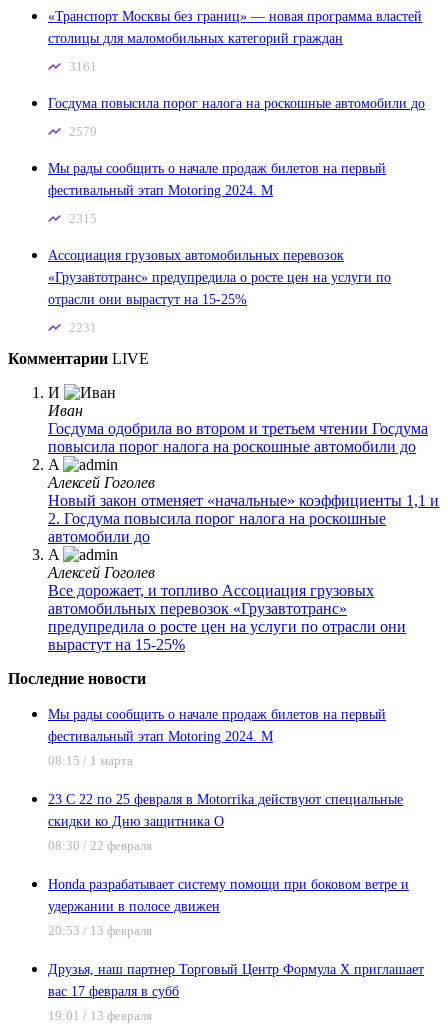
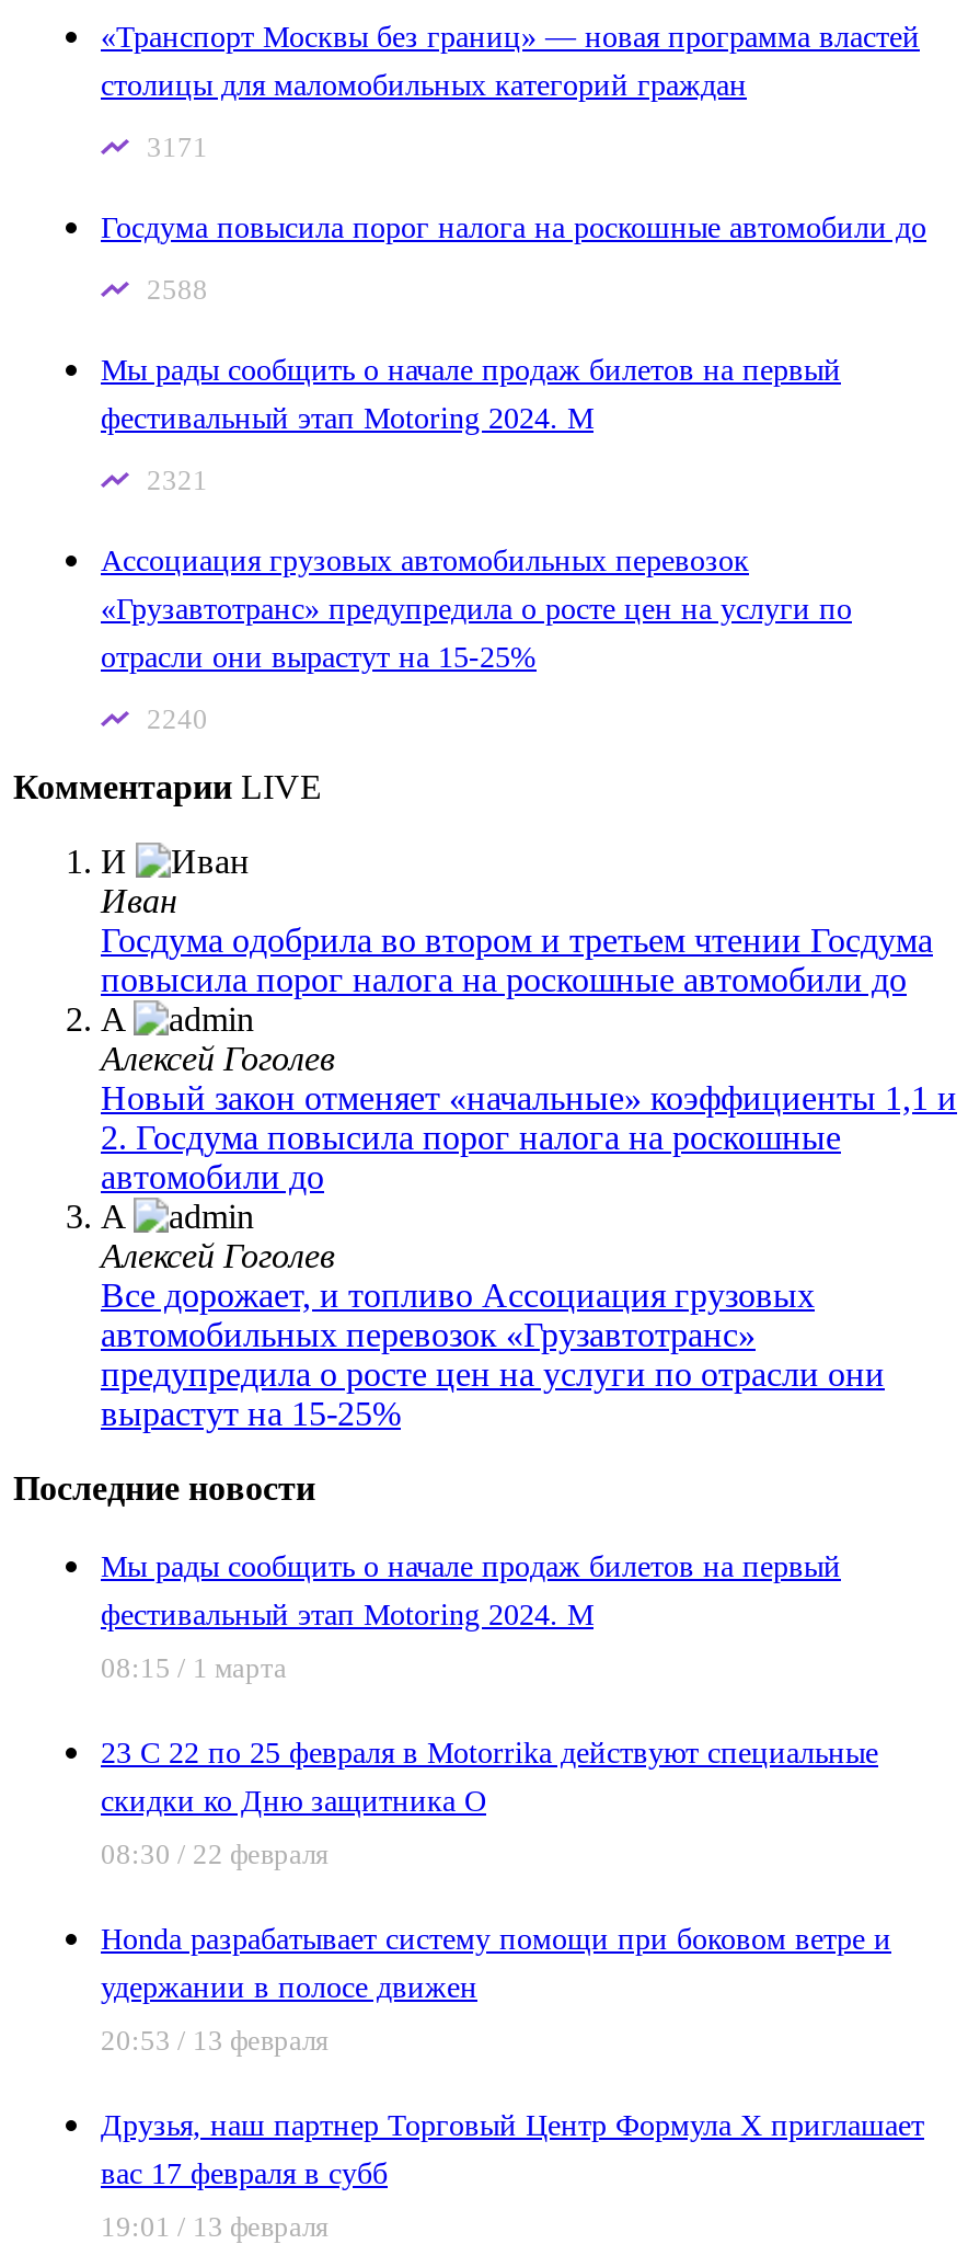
- 3161
+ 3171

- 2579
+ 2588

- 2315
+ 2321

- 2231
+ 2240
